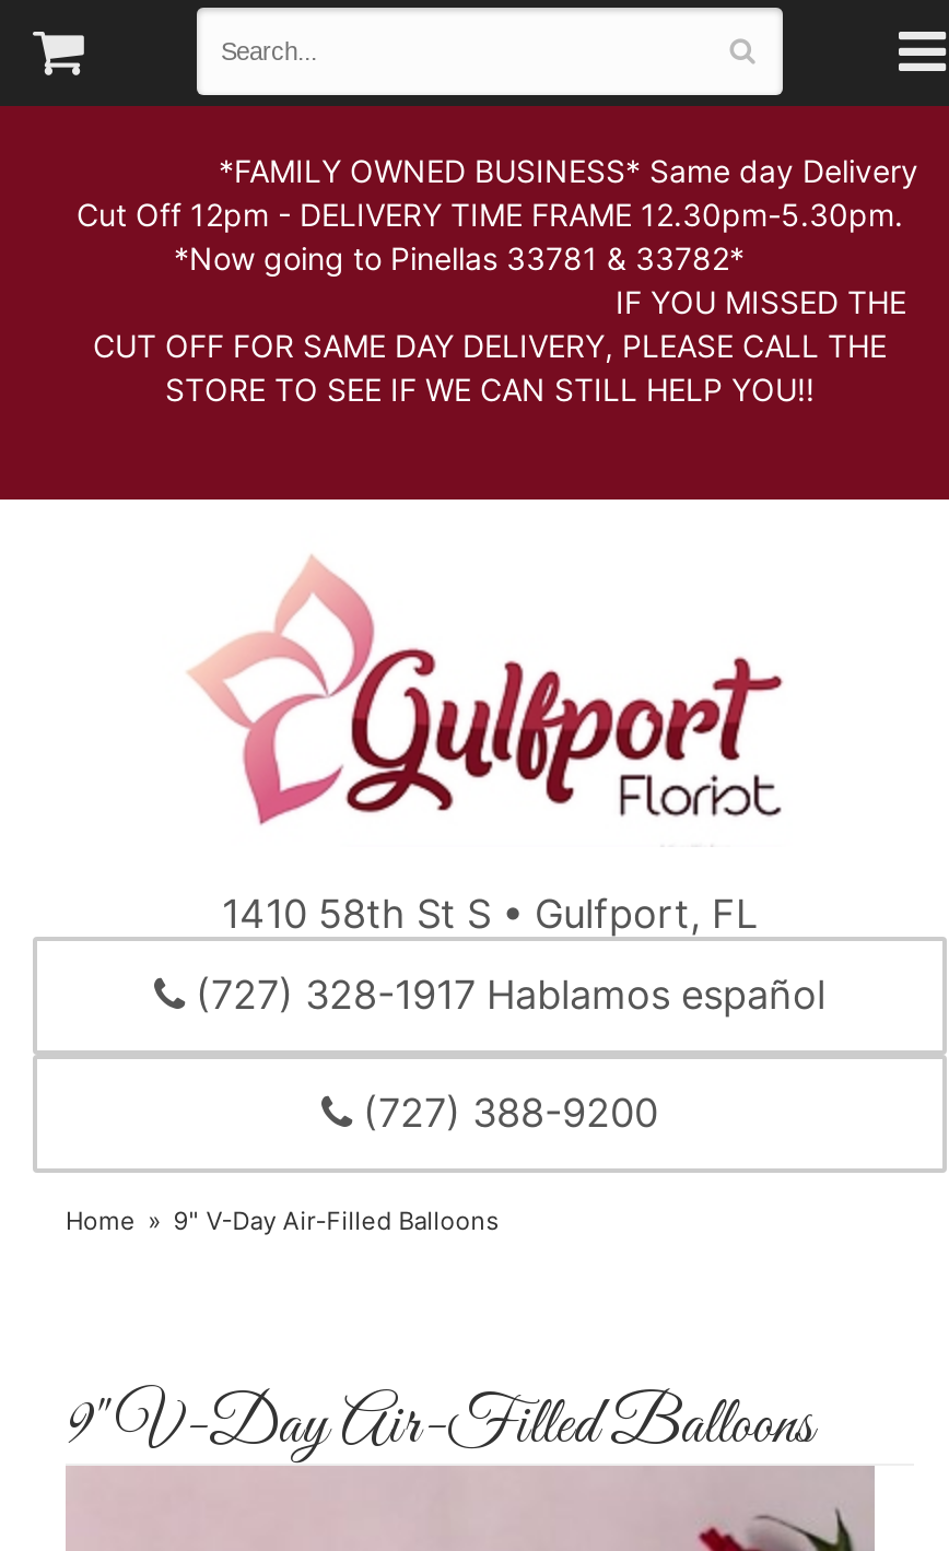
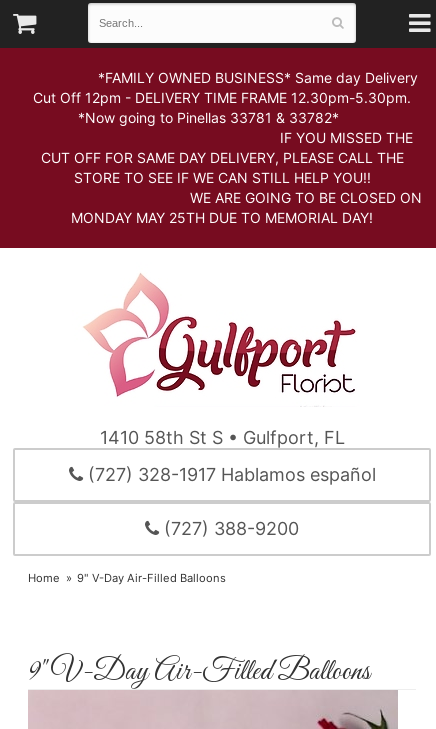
+ WE ARE GOING TO BE CLOSED ON
+ MONDAY MAY 25TH DUE TO MEMORIAL DAY!
